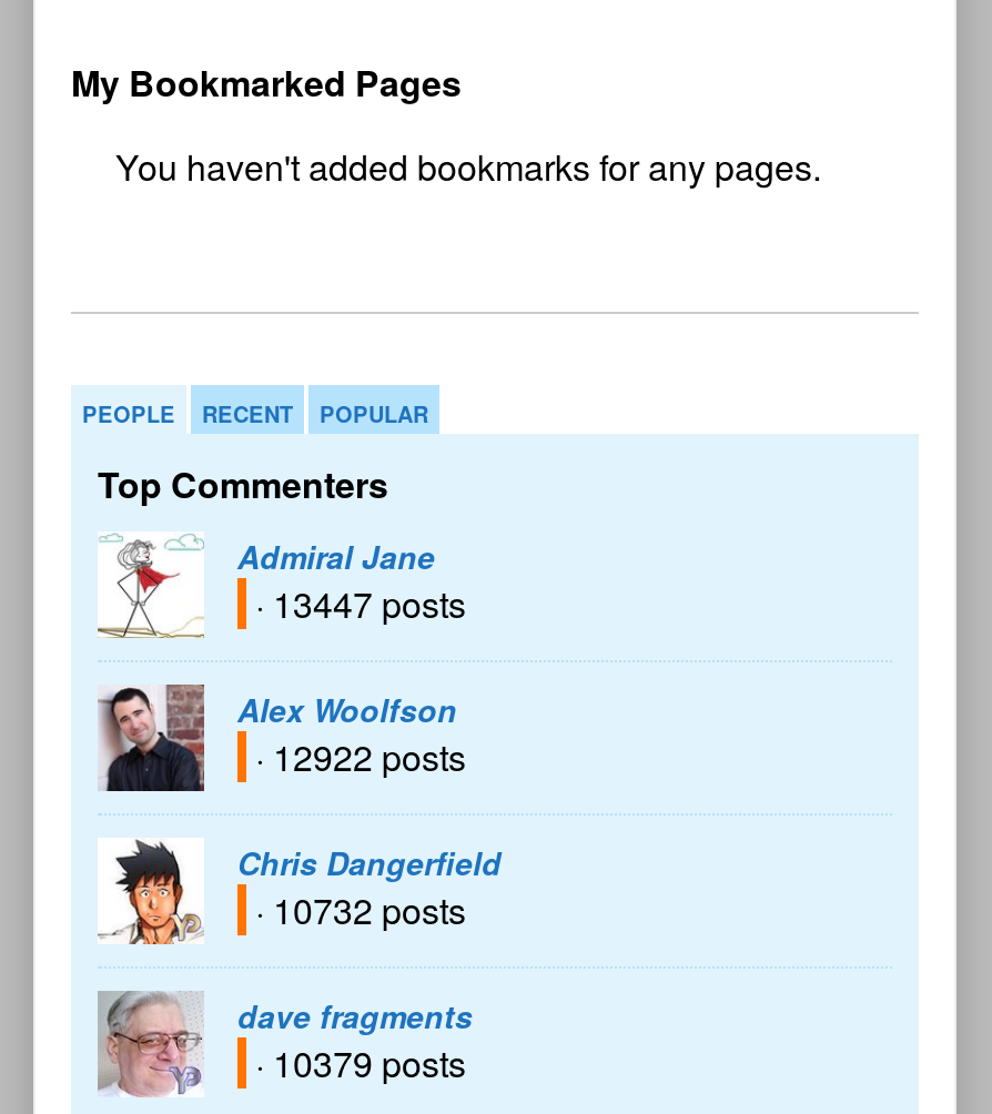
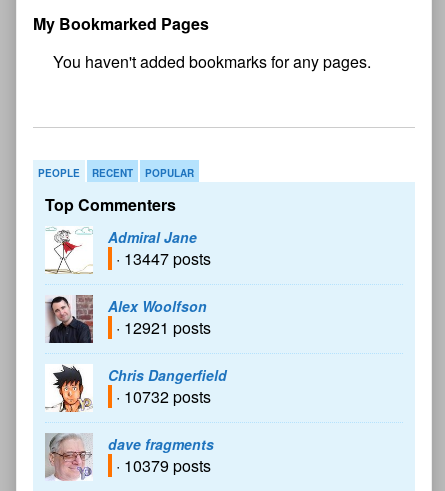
- · 12922 posts
+ · 12921 posts
